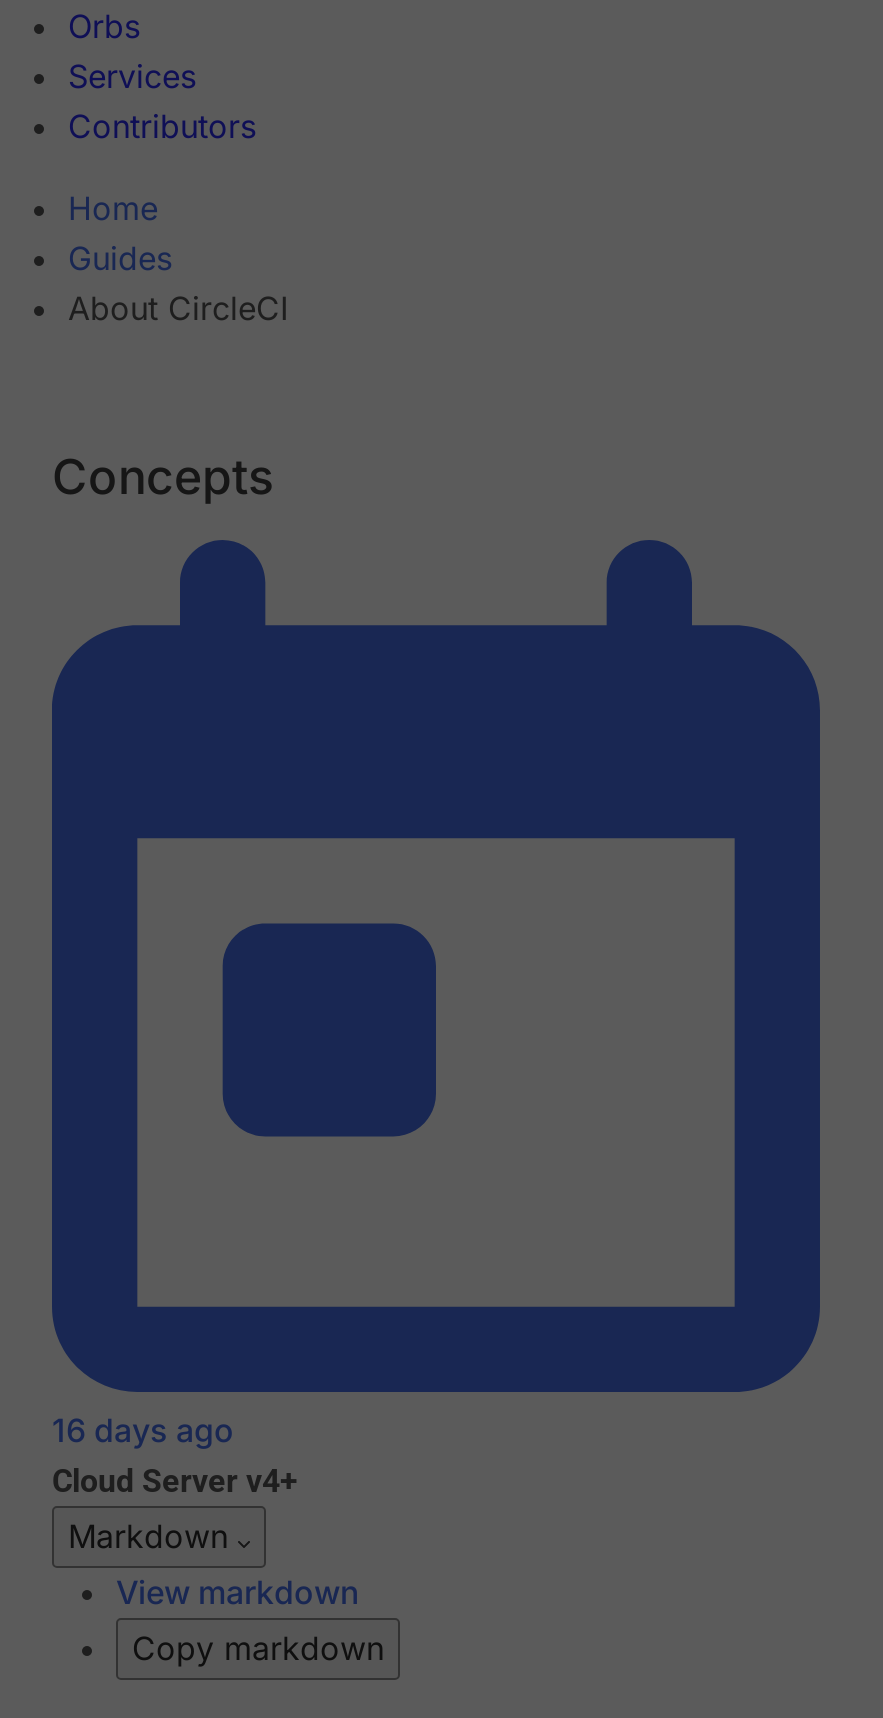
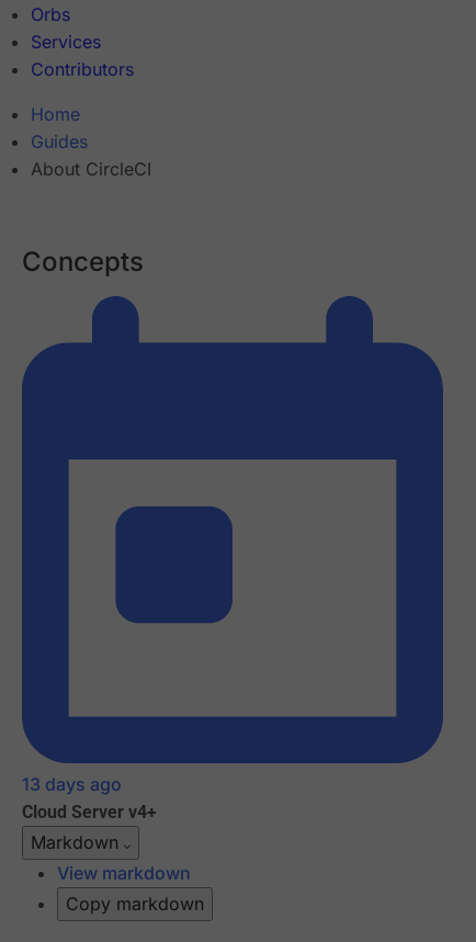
- 16 days ago
+ 13 days ago
